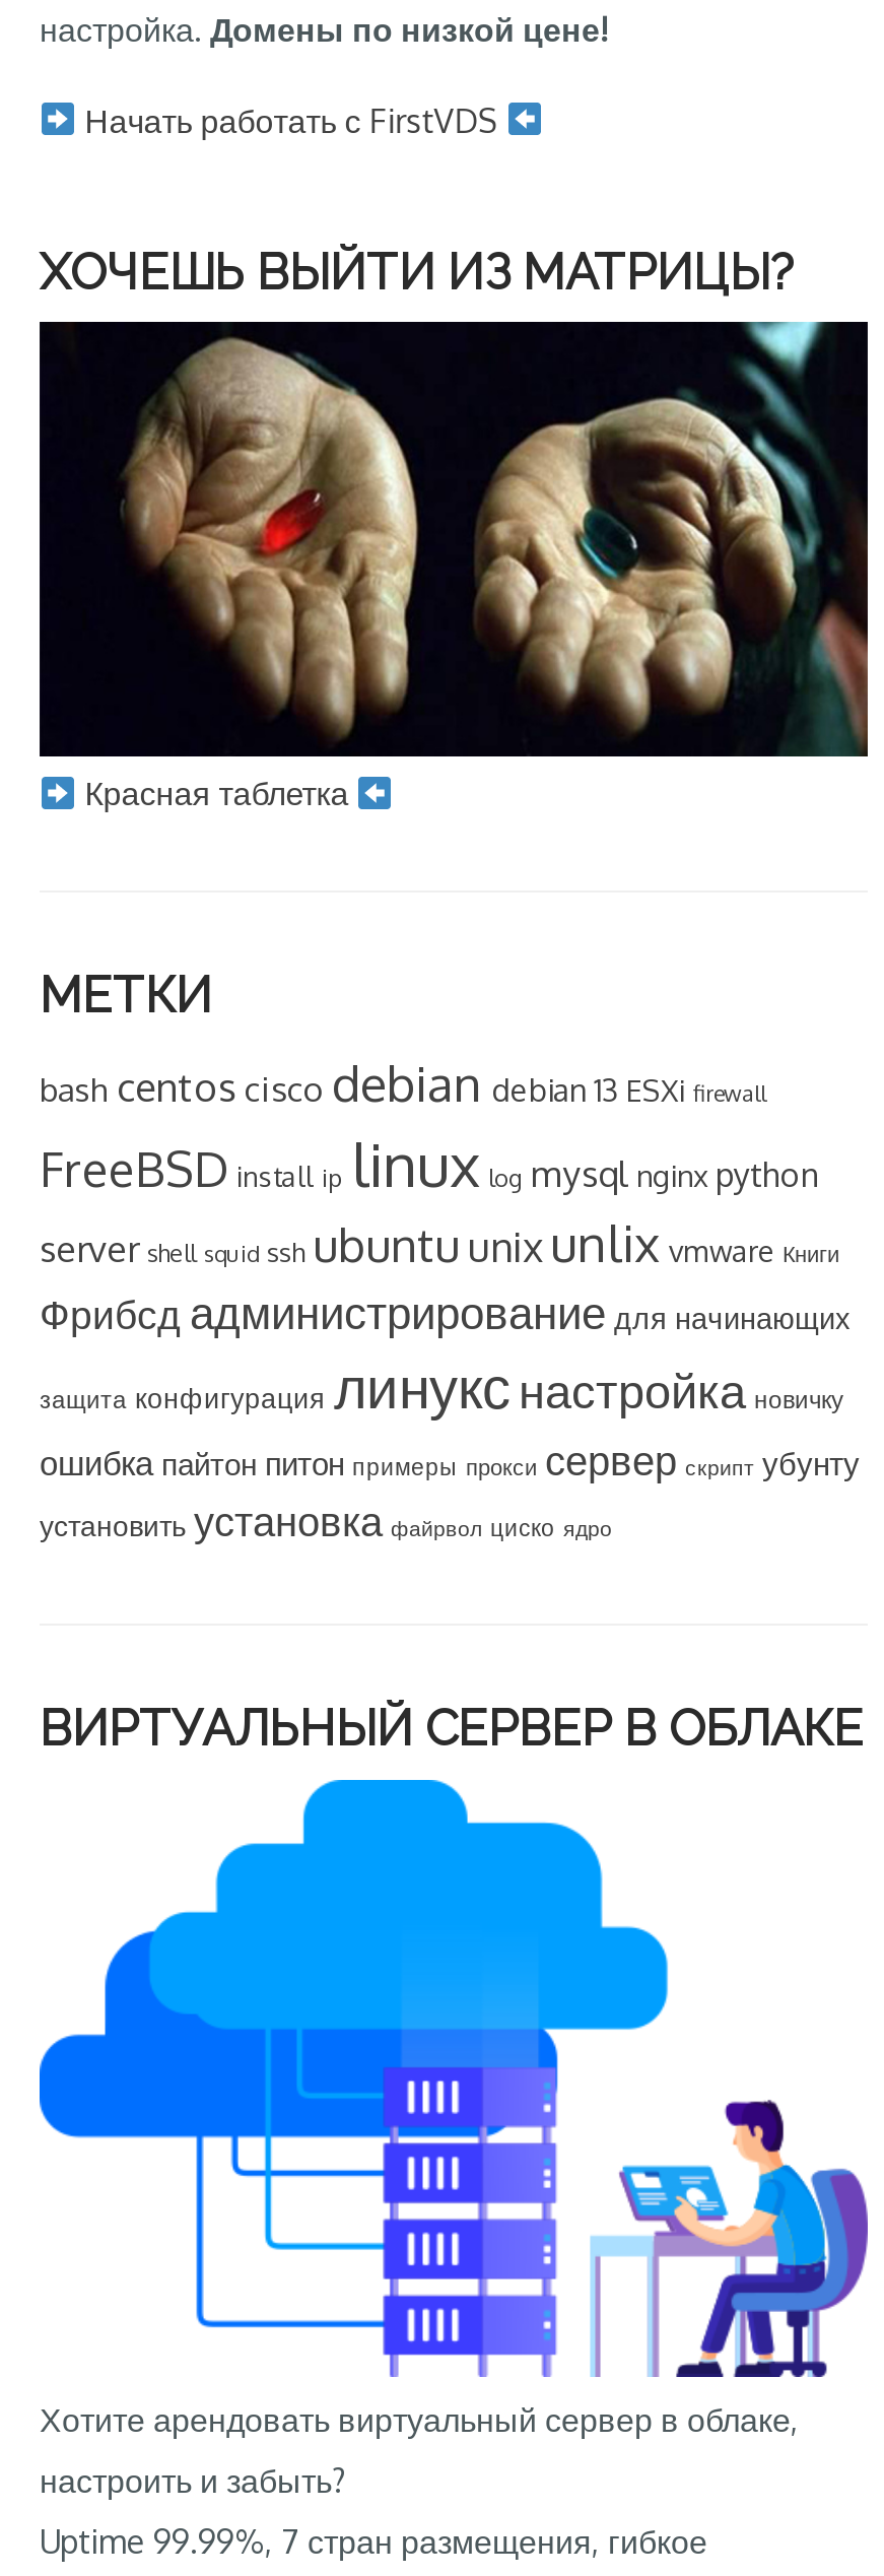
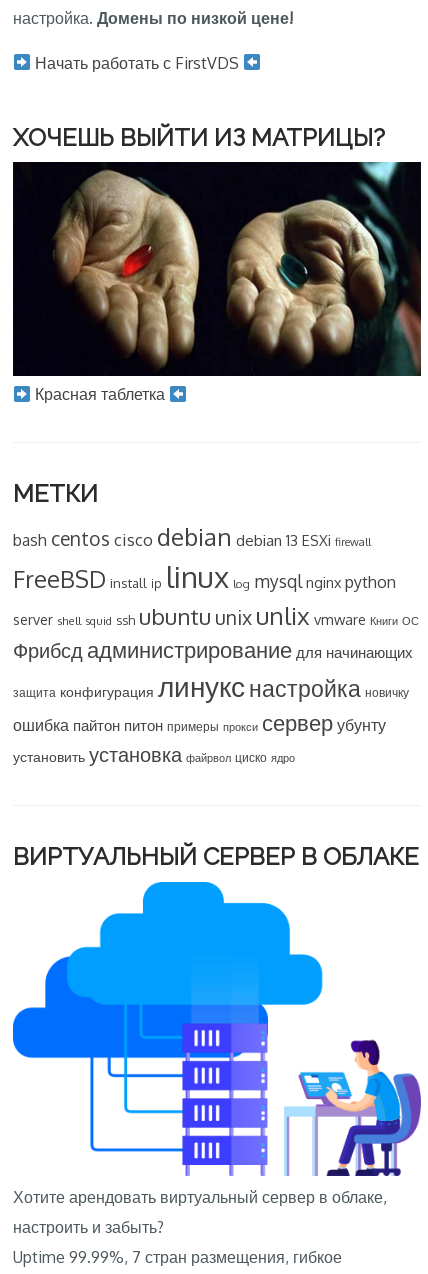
- server shell squid ssh ubuntu unix unlix vmware Книги
+ server shell squid ssh ubuntu unix unlix vmware Книги ОС

- ошибка пайтон питон примеры прокси сервер скрипт убунту
+ ошибка пайтон питон примеры прокси сервер убунту
